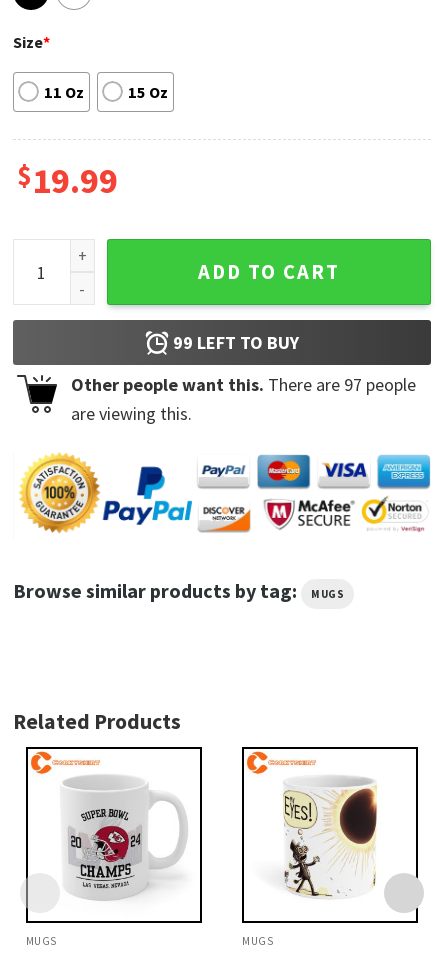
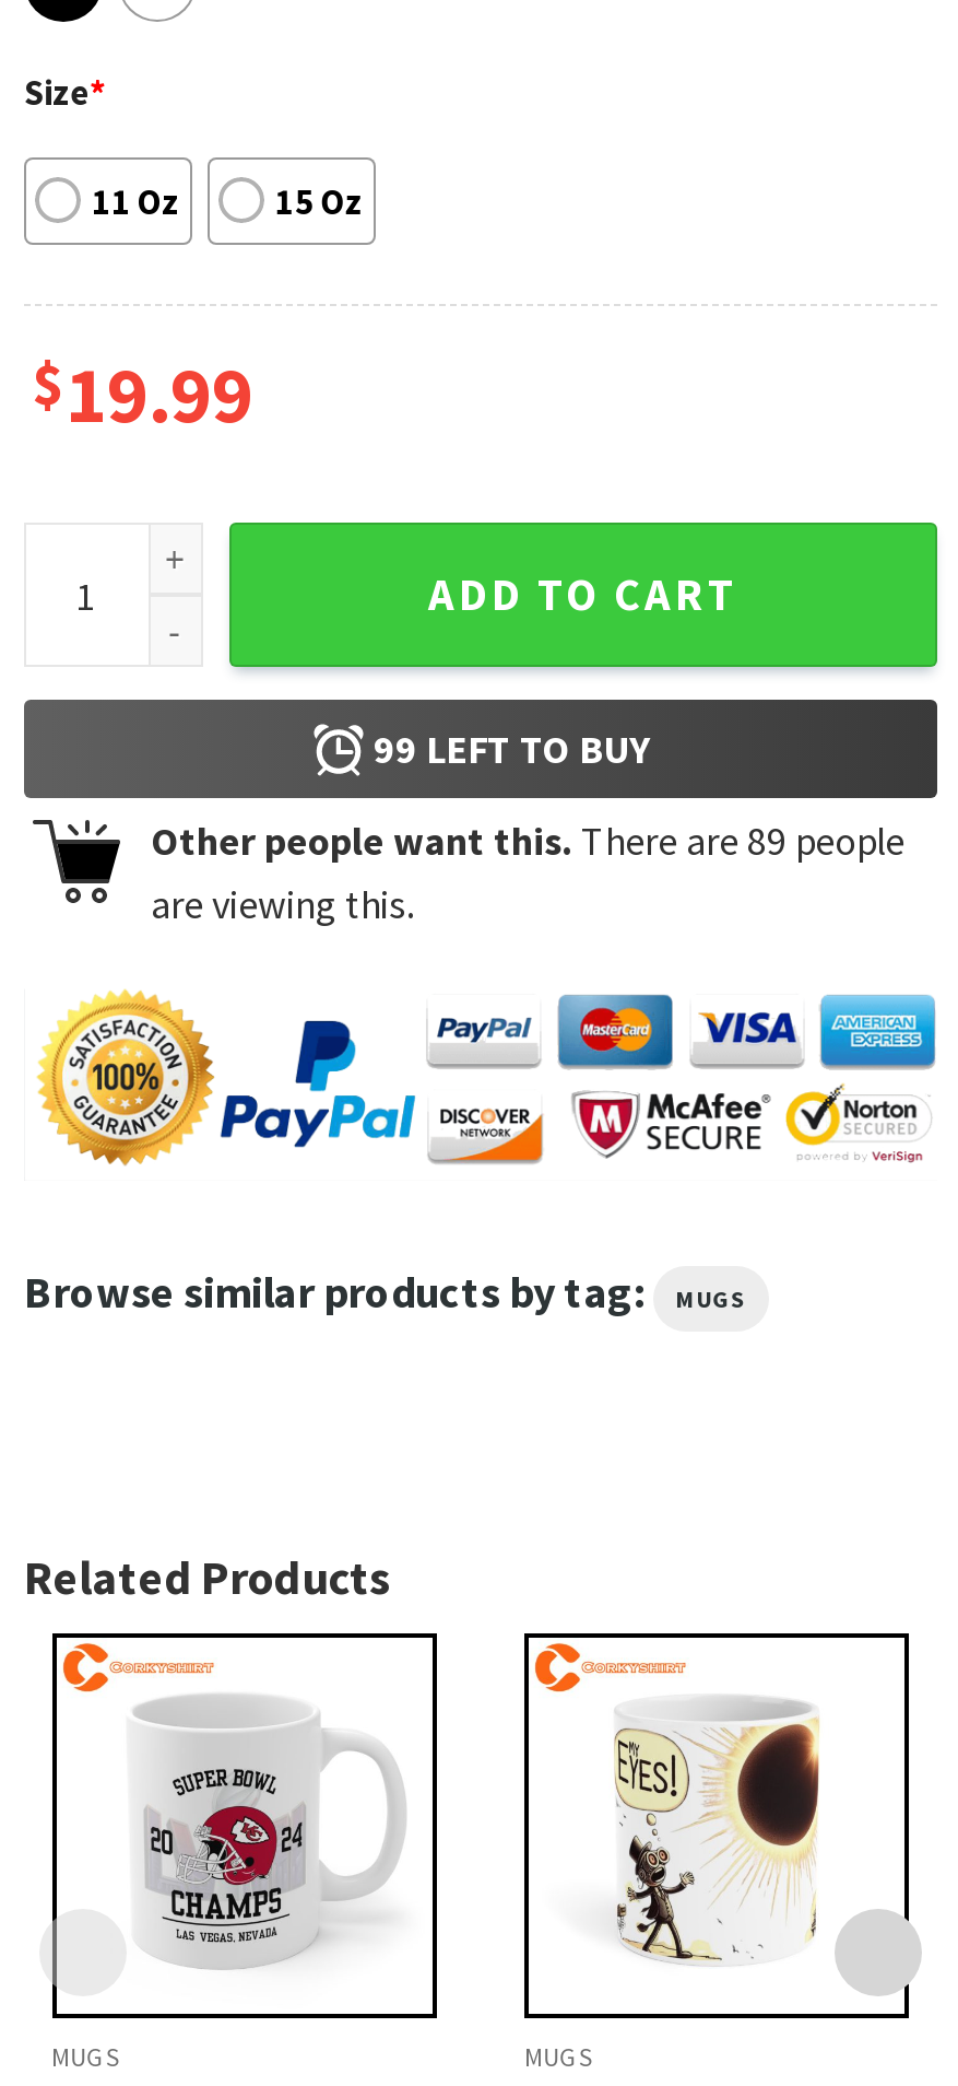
- Other people want this. There are 97 people
+ Other people want this. There are 89 people
